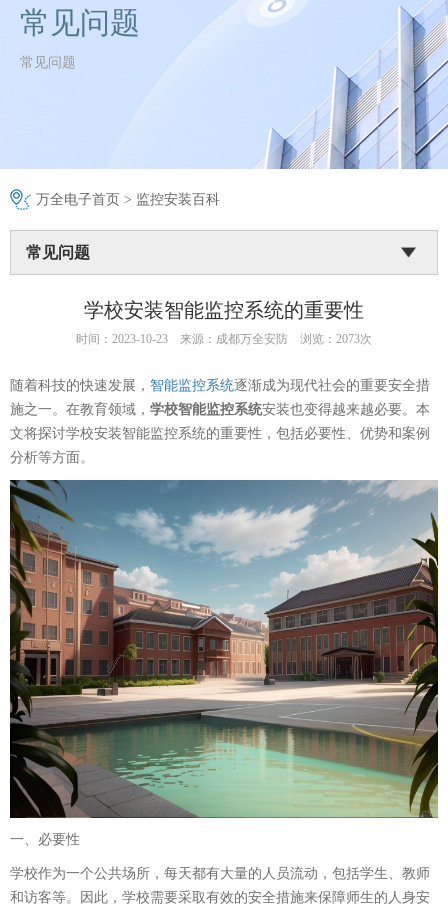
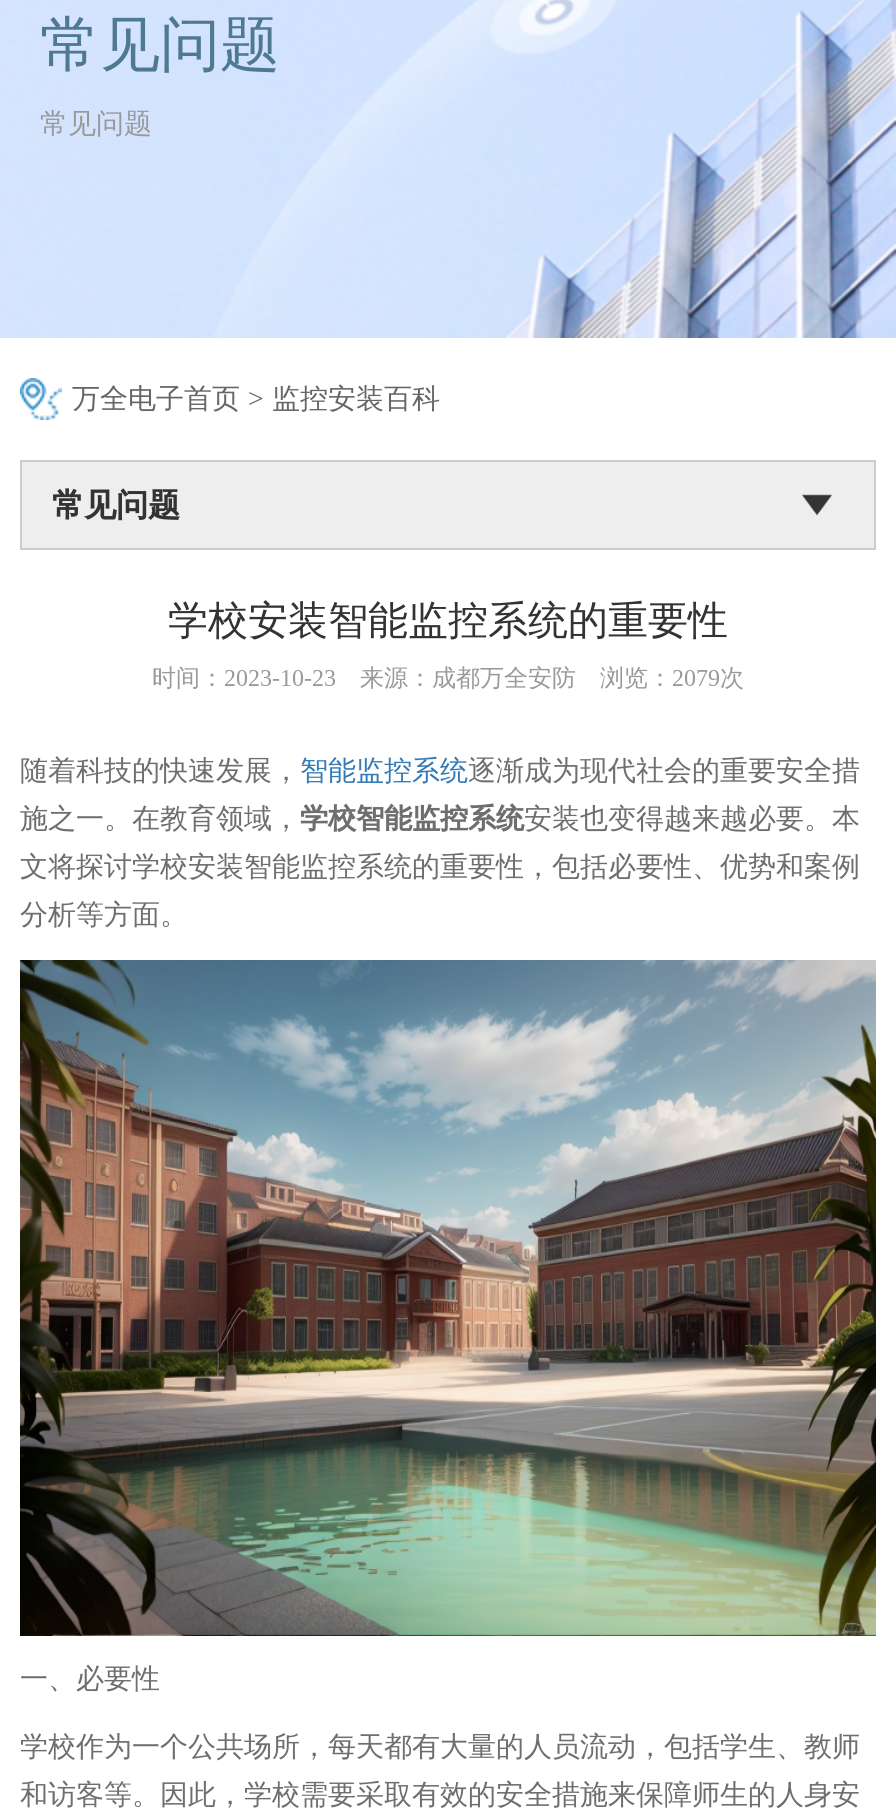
- 时间：2023-10-23 来源：成都万全安防 浏览：2073次
+ 时间：2023-10-23 来源：成都万全安防 浏览：2079次
